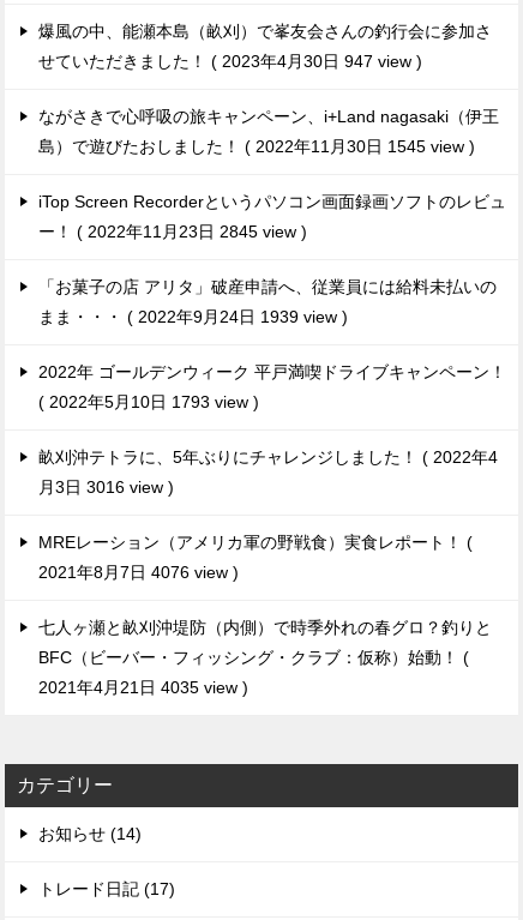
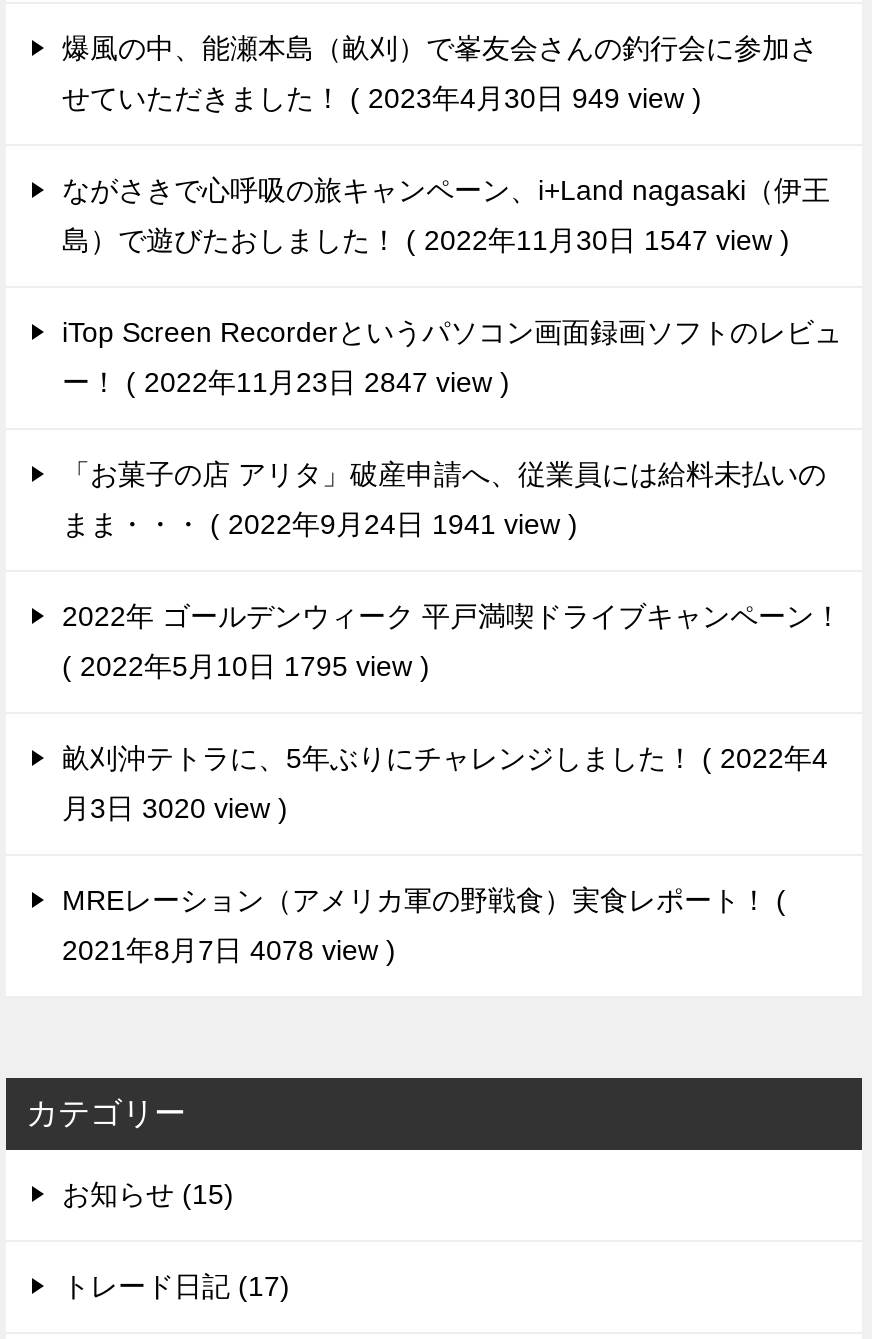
- せていただきました！ 2023年4月30日 947 view
+ せていただきました！ 2023年4月30日 949 view

- 島）で遊びたおしました！ 2022年11月30日 1545 view
+ 島）で遊びたおしました！ 2022年11月30日 1547 view

- ー！ 2022年11月23日 2845 view
+ ー！ 2022年11月23日 2847 view

- まま・・・ 2022年9月24日 1939 view
+ まま・・・ 2022年9月24日 1941 view

- 2022年5月10日 1793 view
+ 2022年5月10日 1795 view

- 月3日 3016 view
+ 月3日 3020 view

- 2021年8月7日 4076 view
- 七人ヶ瀬と畝刈沖堤防（内側）で時季外れの春グロ？釣りと
- BFC（ビーバー・フィッシング・クラブ：仮称）始動！
- 2021年4月21日 4035 view
+ 2021年8月7日 4078 view

- お知らせ (14)
+ お知らせ (15)
